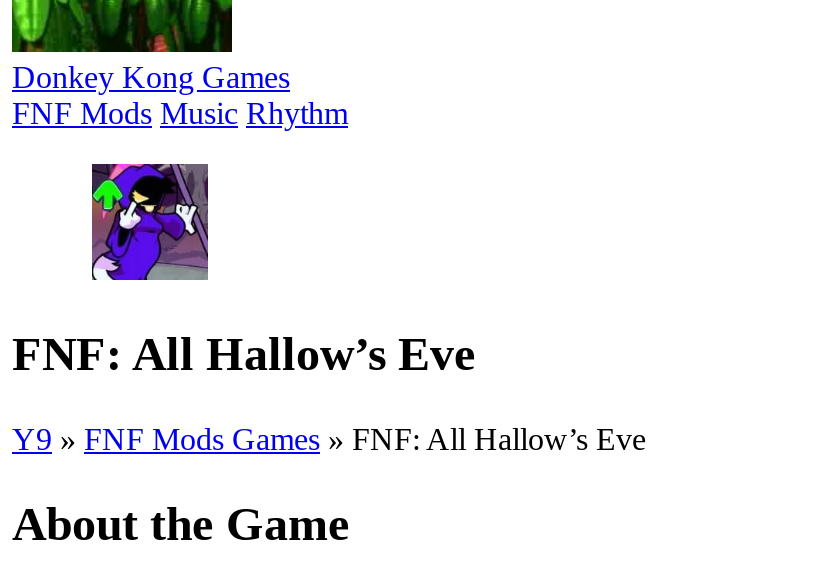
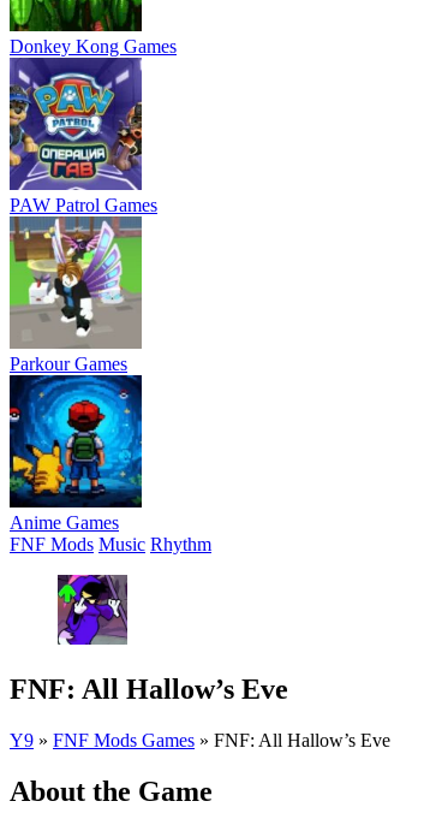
+ [image]
+ PAW Patrol Games

+ [image]
+ Parkour Games

+ [image]
+ Anime Games
